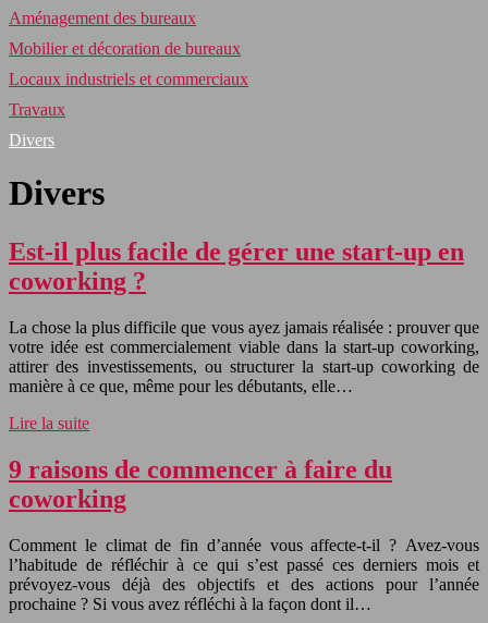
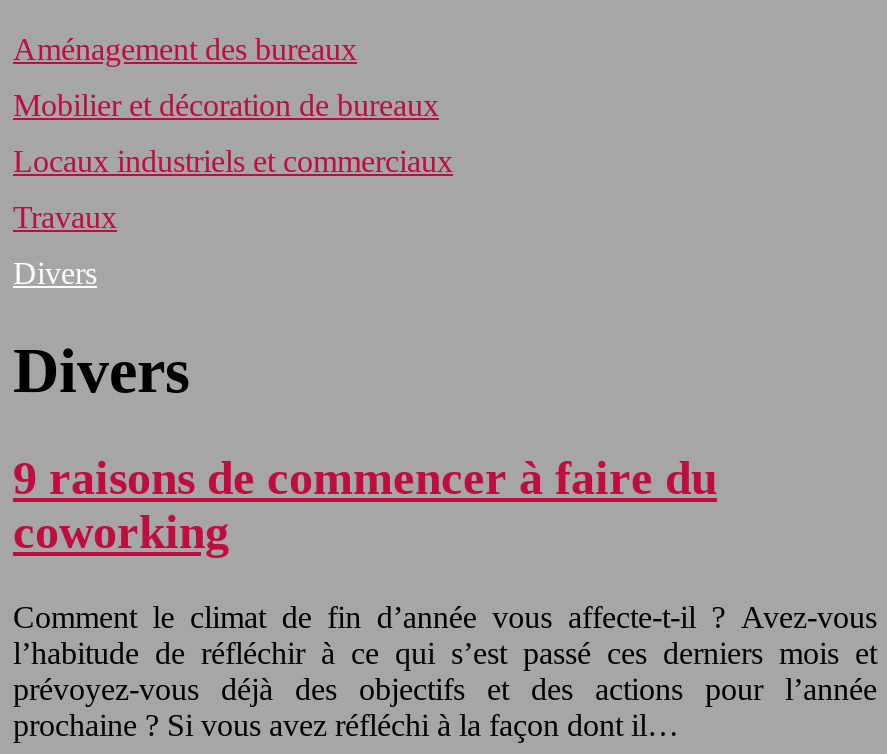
- Est-il plus facile de gérer une start-up en
- coworking ?
- La chose la plus difficile que vous ayez jamais réalisée : prouver que
- votre idée est commercialement viable dans la start-up coworking,
- attirer des investissements, ou structurer la start-up coworking de
- manière à ce que, même pour les débutants, elle…
- Lire la suite
